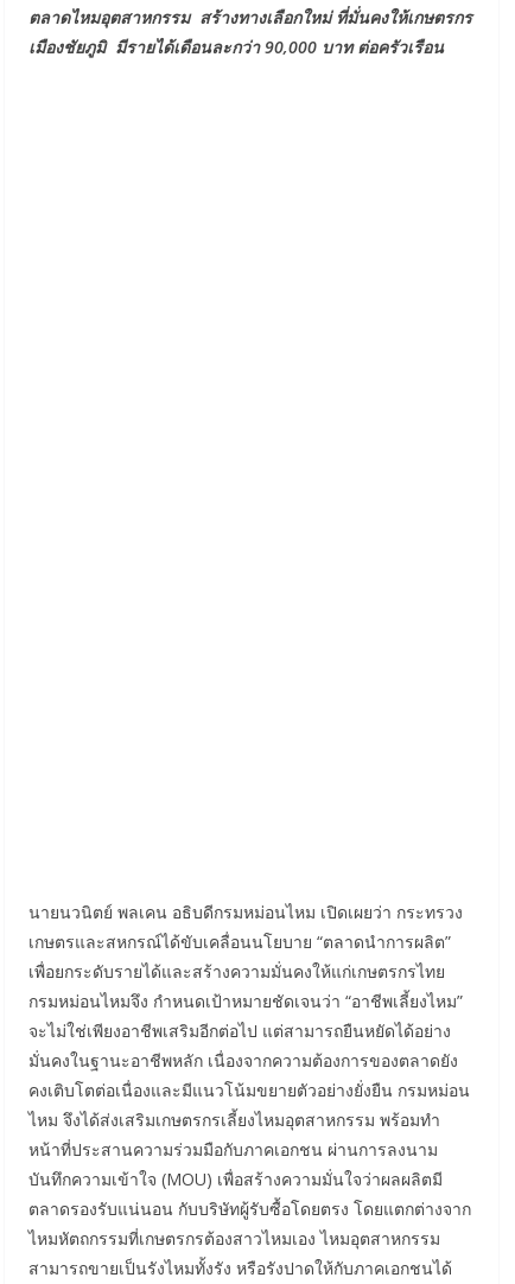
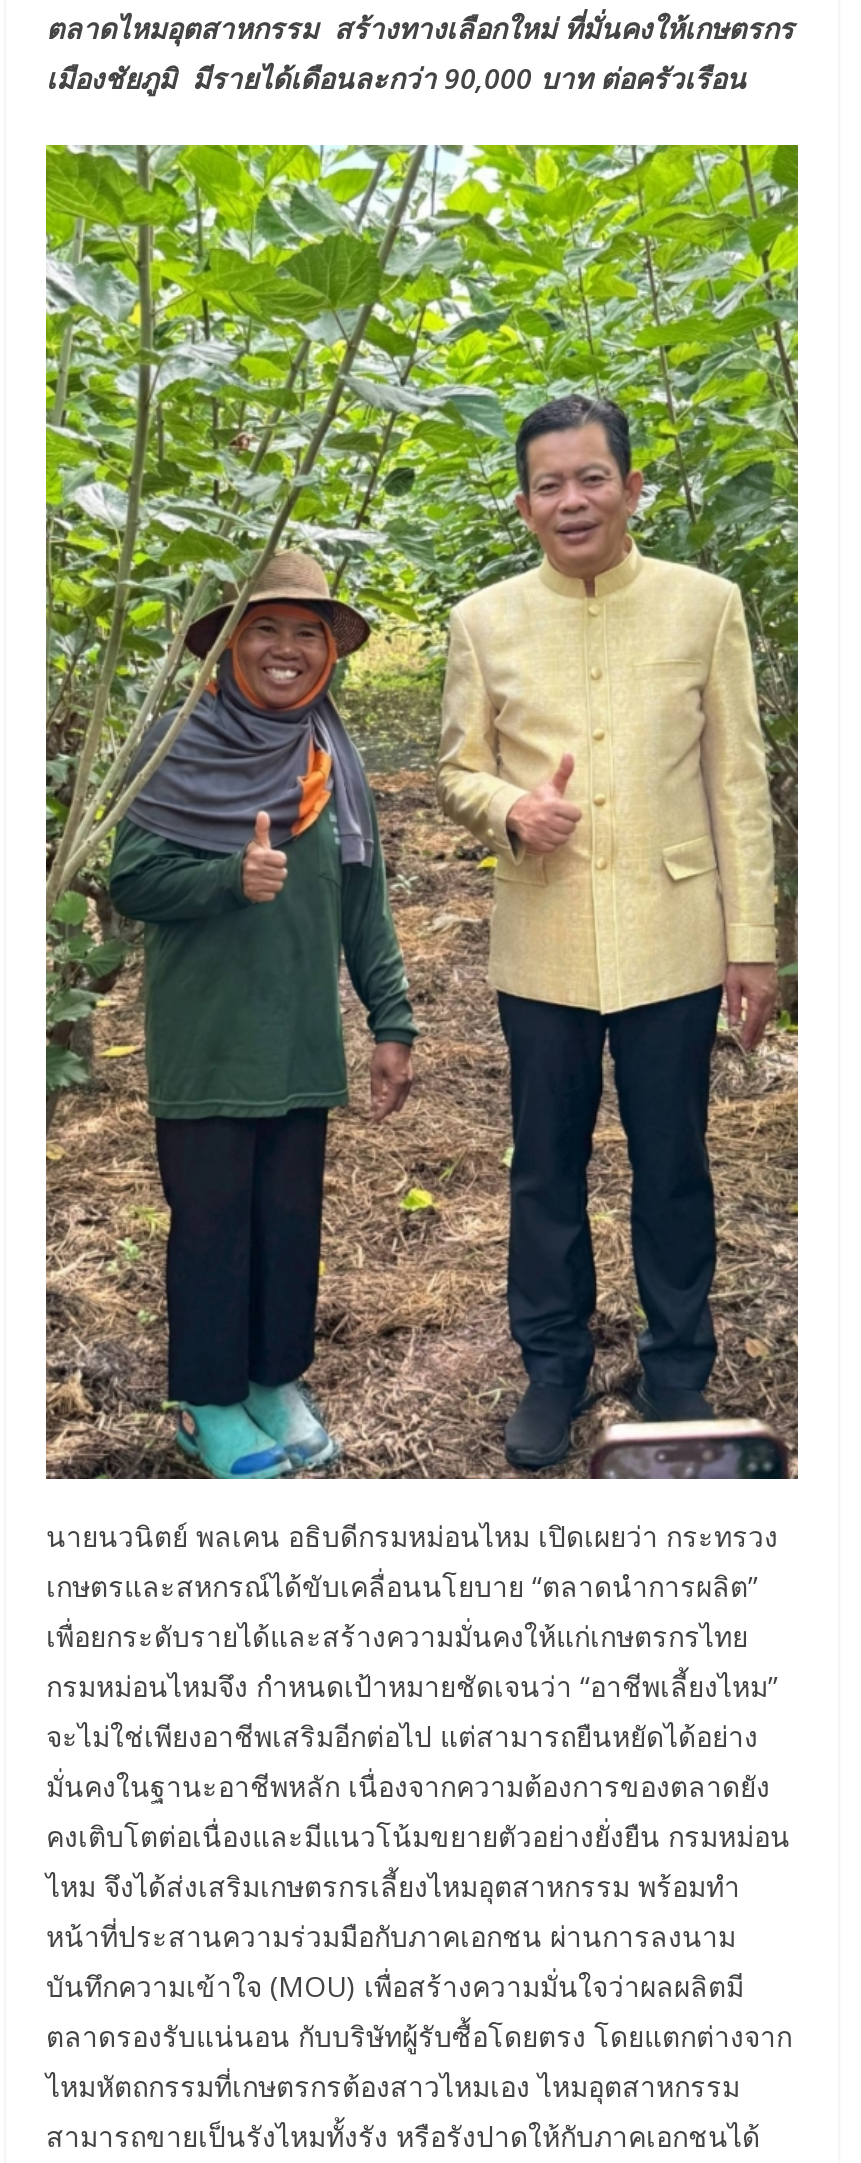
+ [image]
